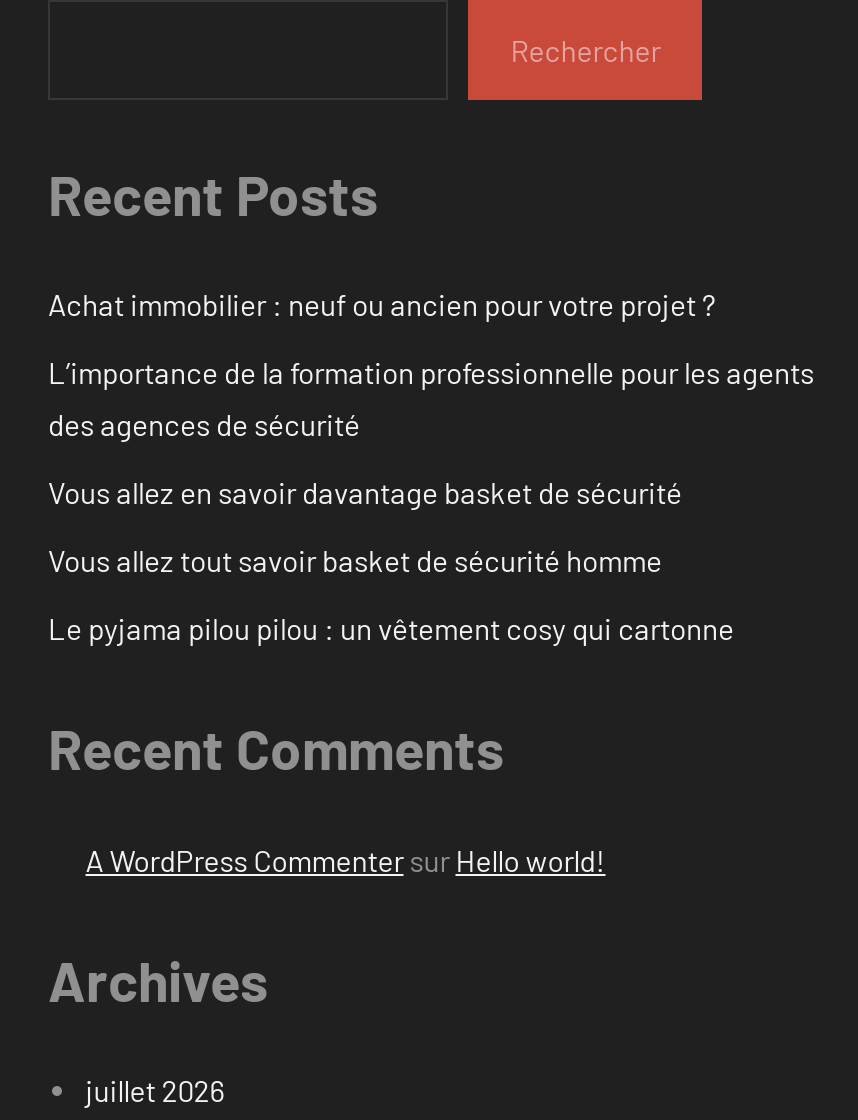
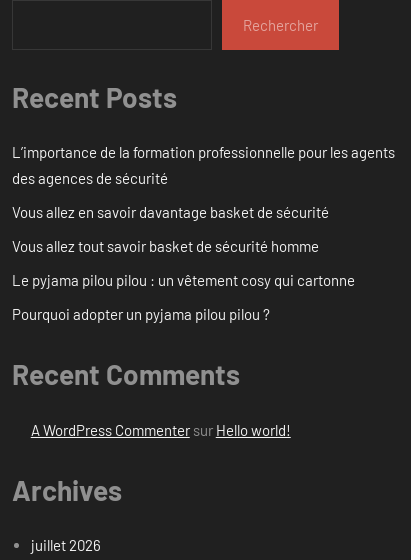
- Achat immobilier : neuf ou ancien pour votre projet ?

moved up: L’importance de la formation professionnelle pour les agents | des agences de sécurité | Vous allez en savoir davantage basket de sécurité | Vous allez tout savoir basket de sécurité homme | Le pyjama pilou pilou : un vêtement cosy qui cartonne

+ Pourquoi adopter un pyjama pilou pilou ?
